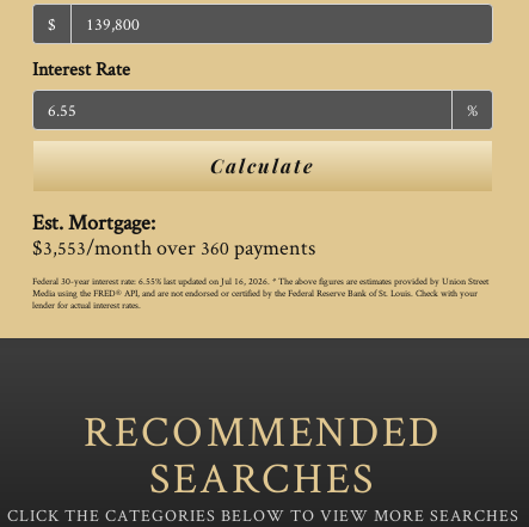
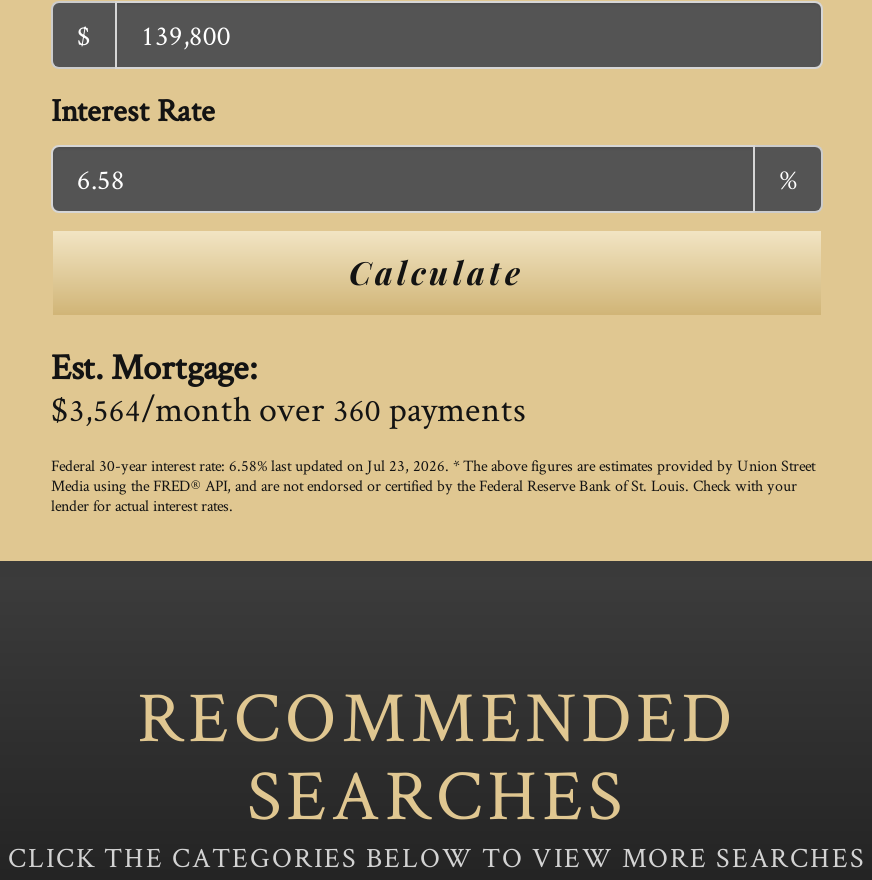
- $3,553/month over 360 payments
+ $3,564/month over 360 payments

- Federal 30-year interest rate: 6.55% last updated on Jul 16, 2026. * The above figures are estimates provided by Union Street
+ Federal 30-year interest rate: 6.58% last updated on Jul 23, 2026. * The above figures are estimates provided by Union Street
